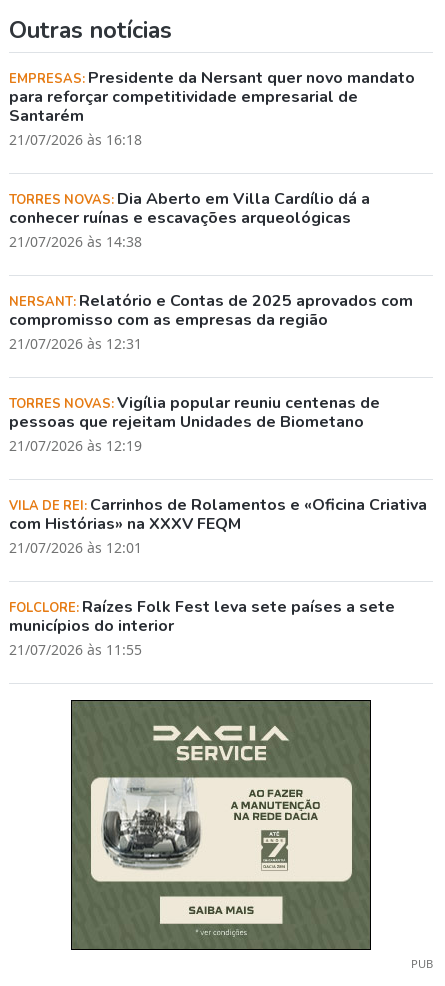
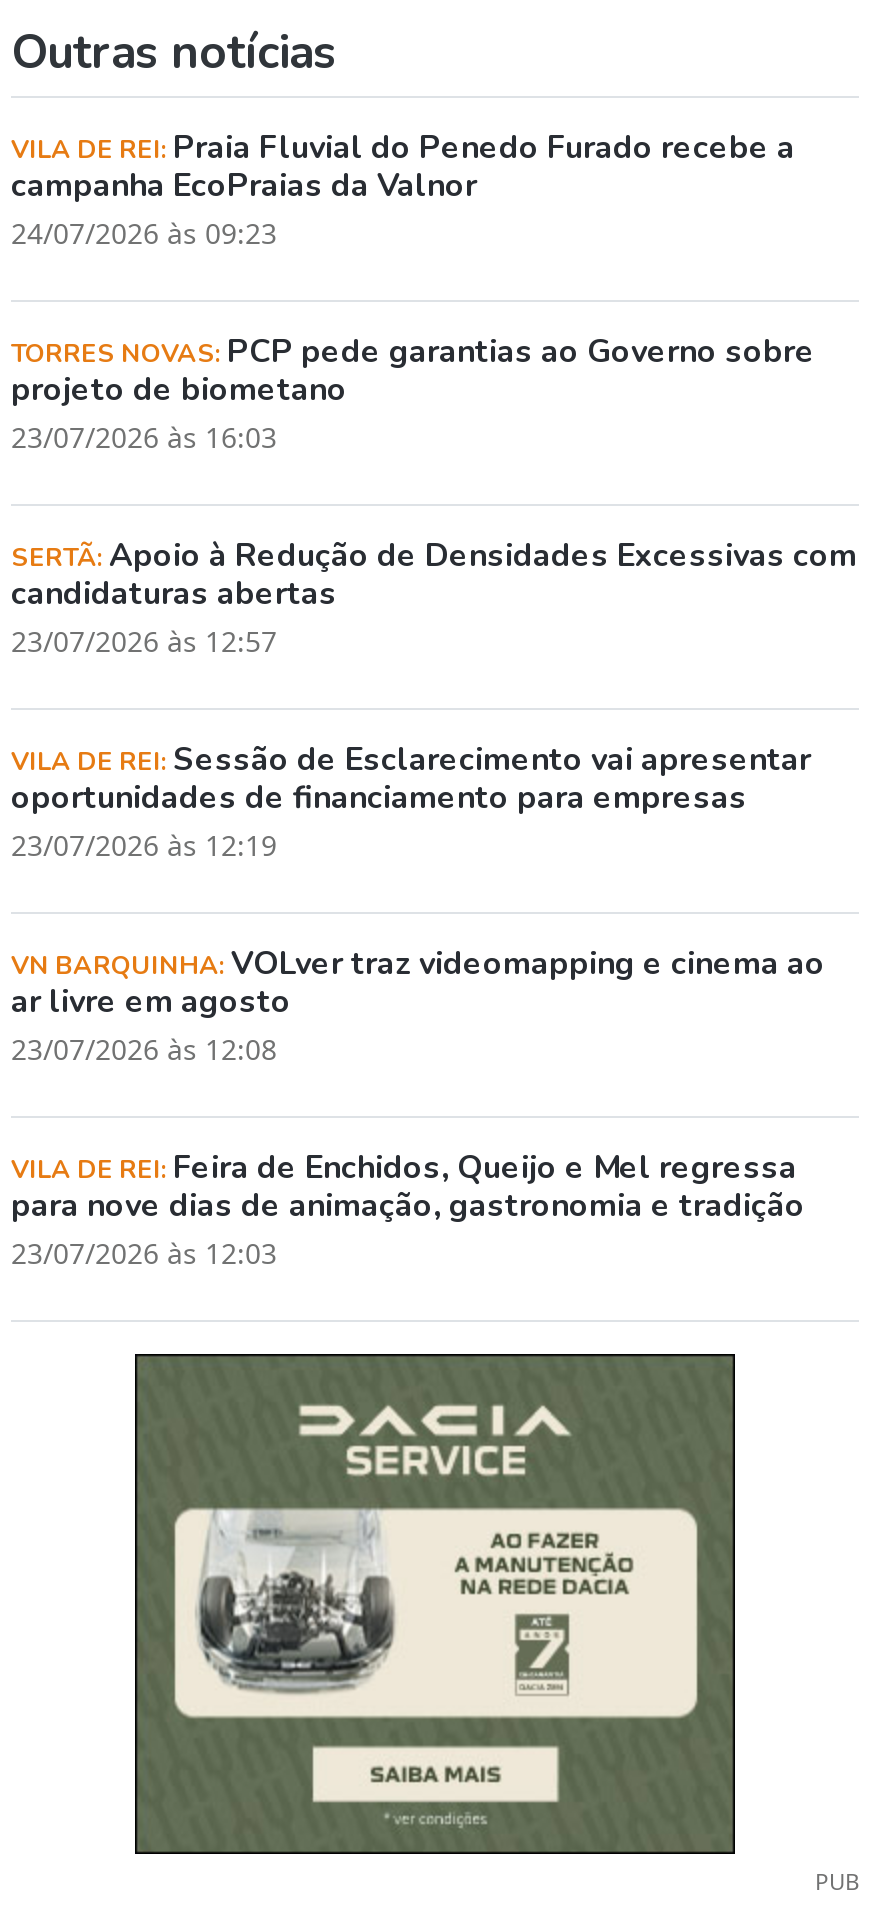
- EMPRESAS: Presidente da Nersant quer novo mandato
- para reforçar competitividade empresarial de
- Santarém
- 21/07/2026 às 16:18
+ VILA DE REI: Praia Fluvial do Penedo Furado recebe a
+ campanha EcoPraias da Valnor
+ 24/07/2026 às 09:23

- TORRES NOVAS: Dia Aberto em Villa Cardílio dá a
- conhecer ruínas e escavações arqueológicas
- 21/07/2026 às 14:38
+ TORRES NOVAS: PCP pede garantias ao Governo sobre
+ projeto de biometano
+ 23/07/2026 às 16:03

- NERSANT: Relatório e Contas de 2025 aprovados com
- compromisso com as empresas da região
- 21/07/2026 às 12:31
+ SERTÃ: Apoio à Redução de Densidades Excessivas com
+ candidaturas abertas
+ 23/07/2026 às 12:57

- TORRES NOVAS: Vigília popular reuniu centenas de
- pessoas que rejeitam Unidades de Biometano
- 21/07/2026 às 12:19
+ VILA DE REI: Sessão de Esclarecimento vai apresentar
+ oportunidades de financiamento para empresas
+ 23/07/2026 às 12:19

- VILA DE REI: Carrinhos de Rolamentos e «Oficina Criativa
- com Histórias» na XXXV FEQM
- 21/07/2026 às 12:01
+ VN BARQUINHA: VOLver traz videomapping e cinema ao
+ ar livre em agosto
+ 23/07/2026 às 12:08

- FOLCLORE: Raízes Folk Fest leva sete países a sete
- municípios do interior
- 21/07/2026 às 11:55
+ VILA DE REI: Feira de Enchidos, Queijo e Mel regressa
+ para nove dias de animação, gastronomia e tradição
+ 23/07/2026 às 12:03
